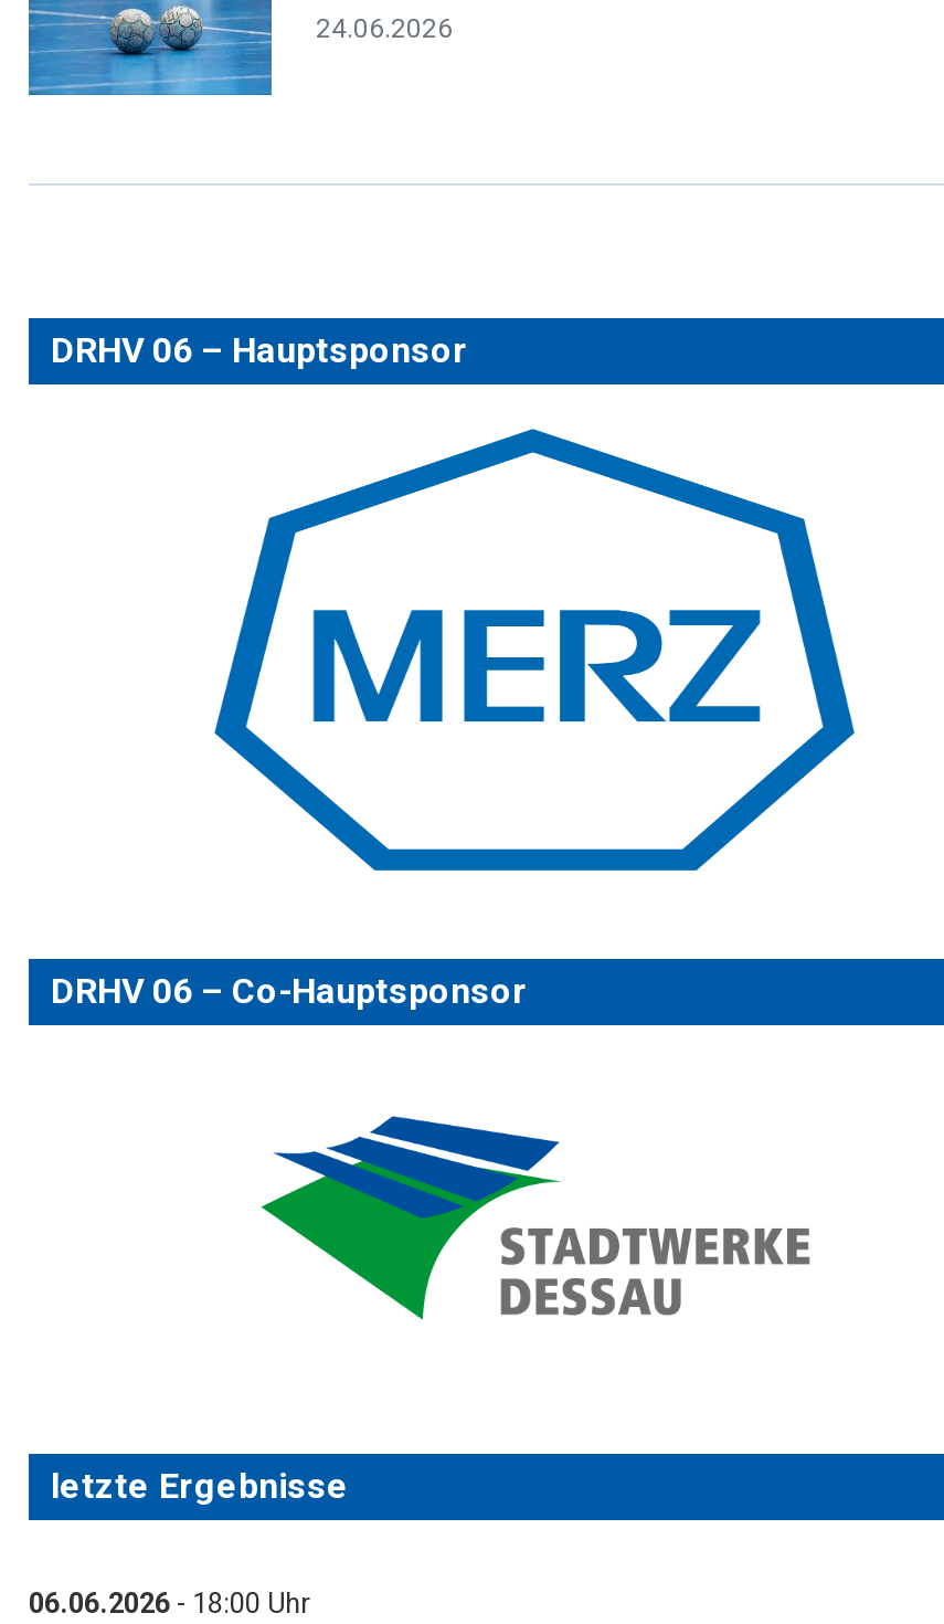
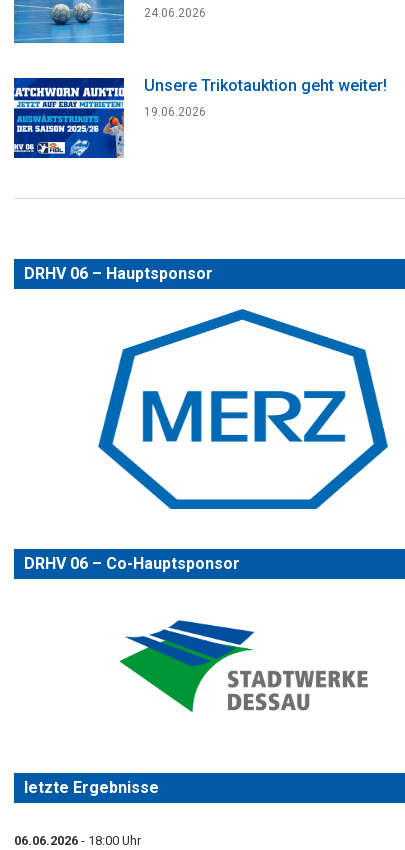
+ [image]
+ Unsere Trikotauktion geht weiter!
+ 19.06.2026
